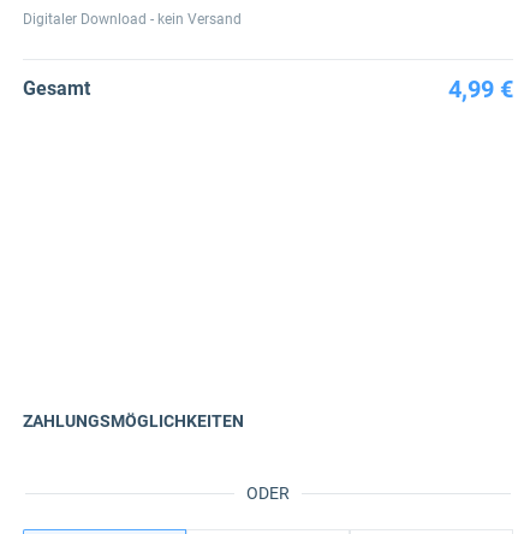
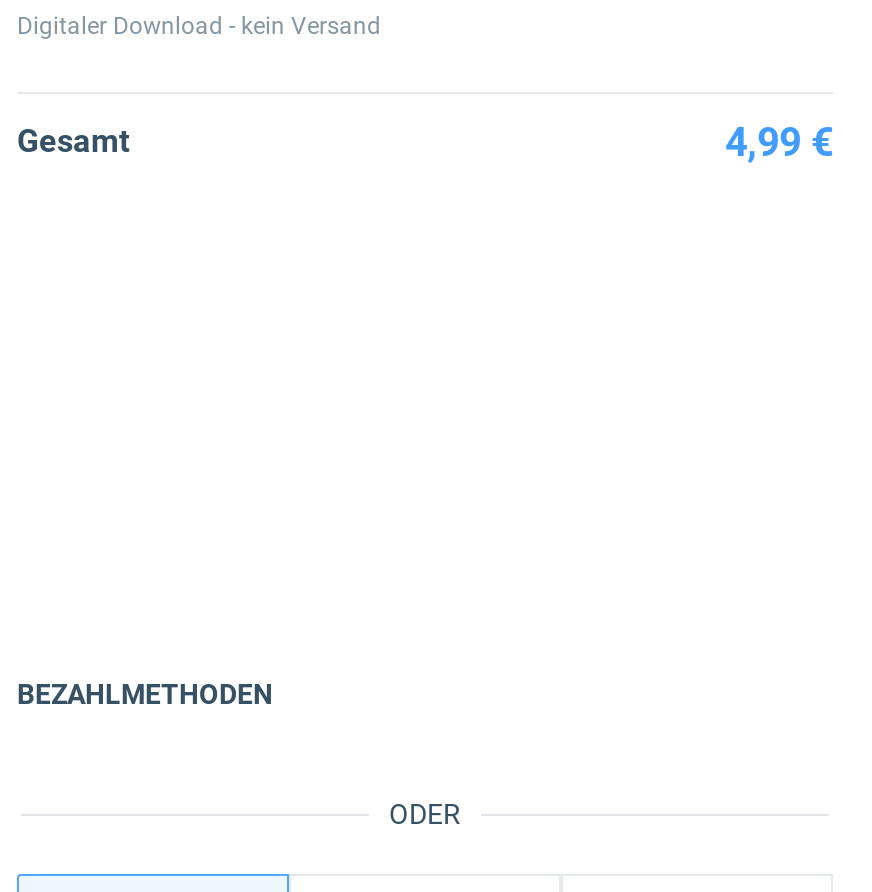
- ZAHLUNGSMÖGLICHKEITEN
+ BEZAHLMETHODEN
